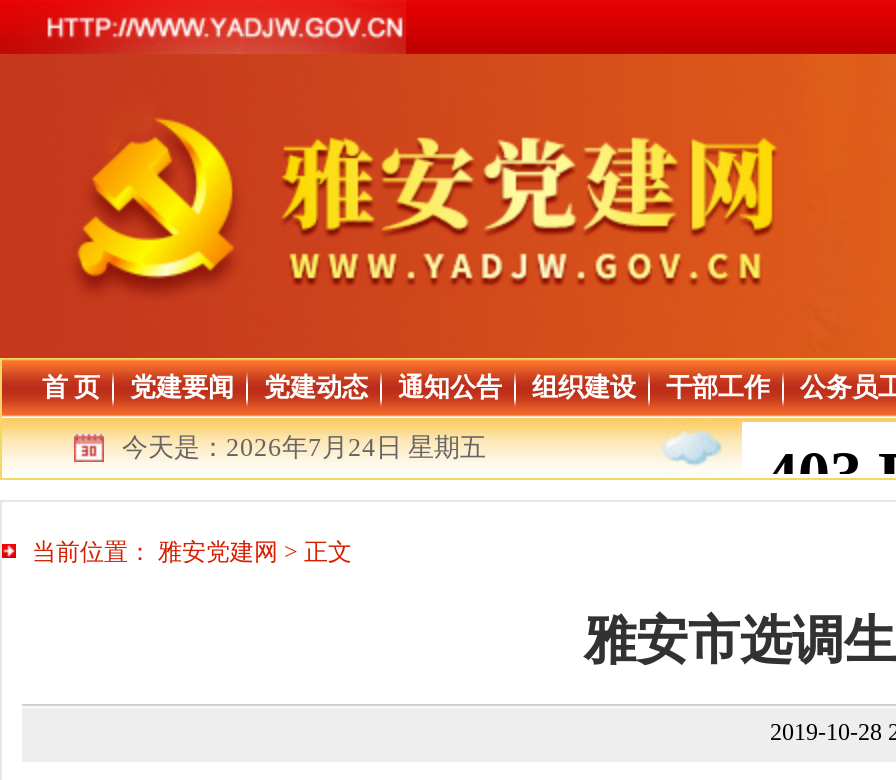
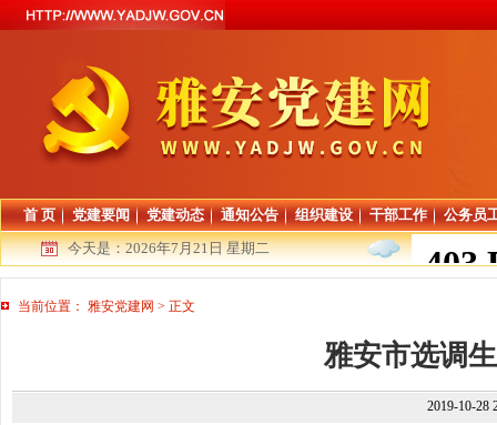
- 今天是：2026年7月24日 星期五
+ 今天是：2026年7月21日 星期二
